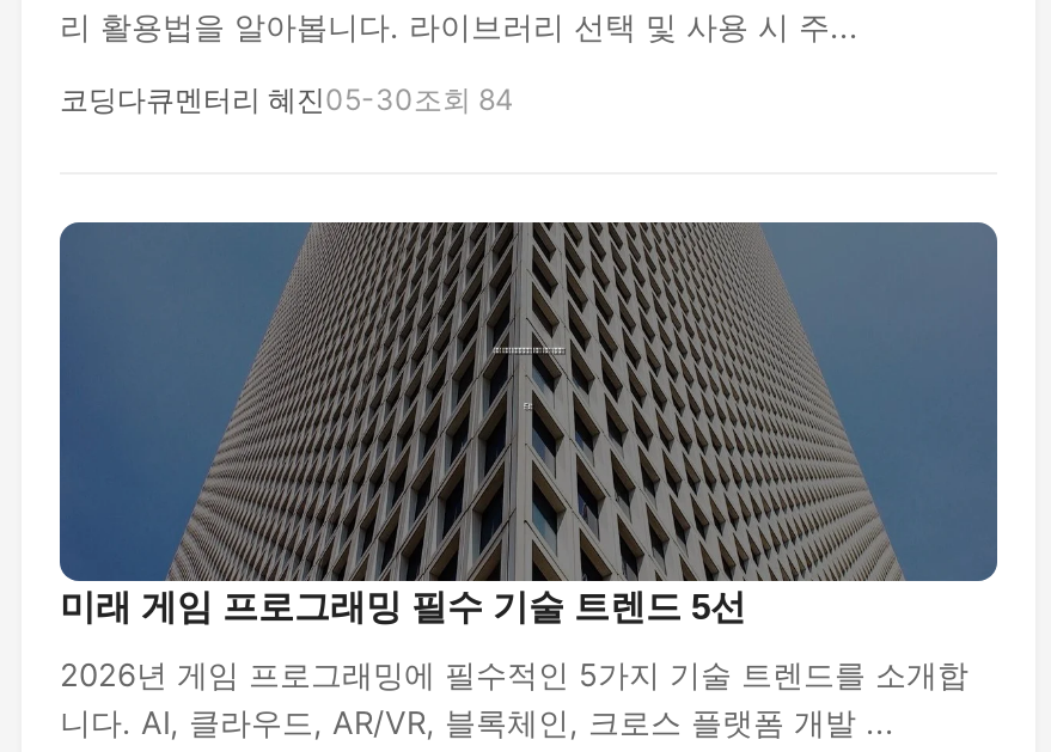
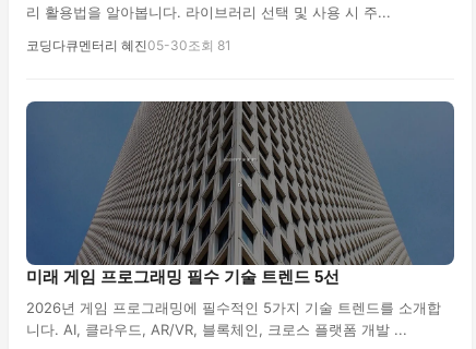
- 코딩다큐멘터리 혜진 05-30조회 84
+ 코딩다큐멘터리 혜진 05-30조회 81
